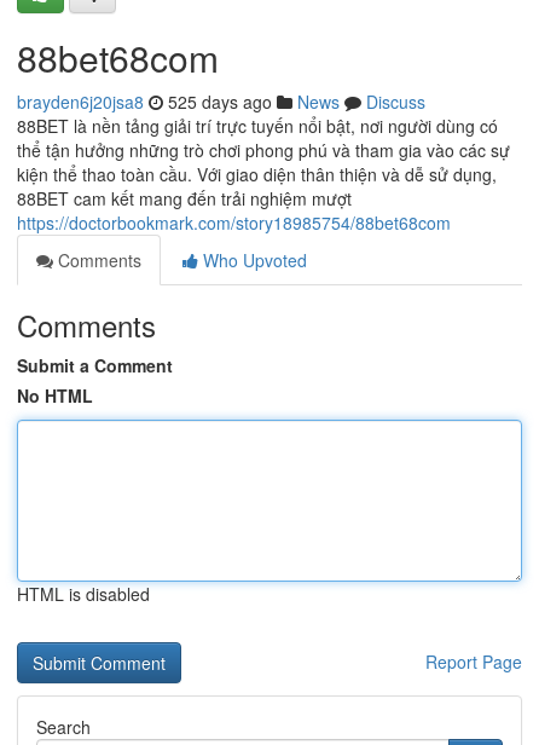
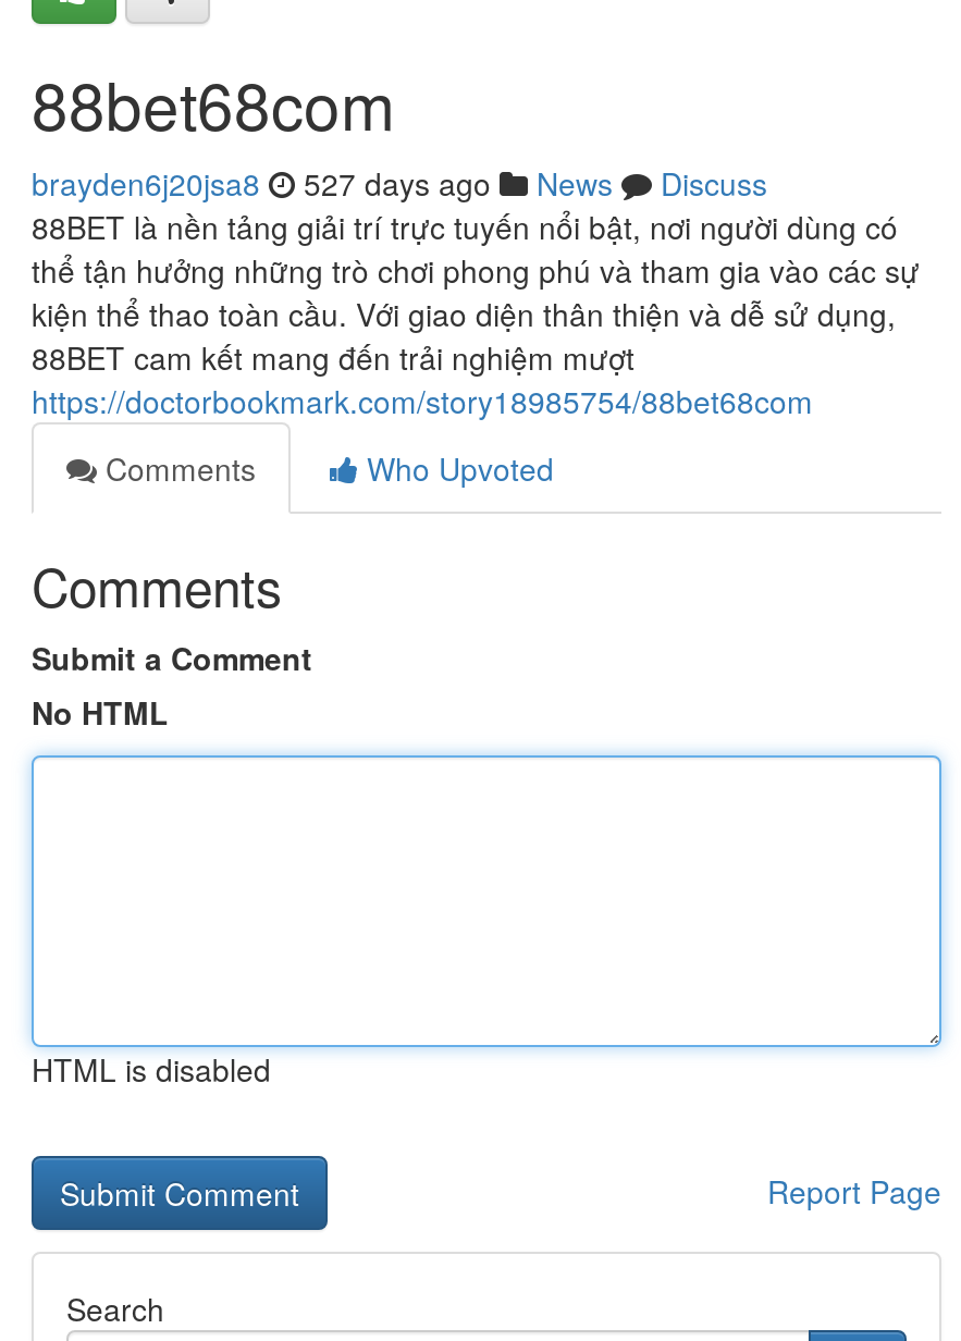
- brayden6j20jsa8 525 days ago News Discuss
+ brayden6j20jsa8 527 days ago News Discuss
